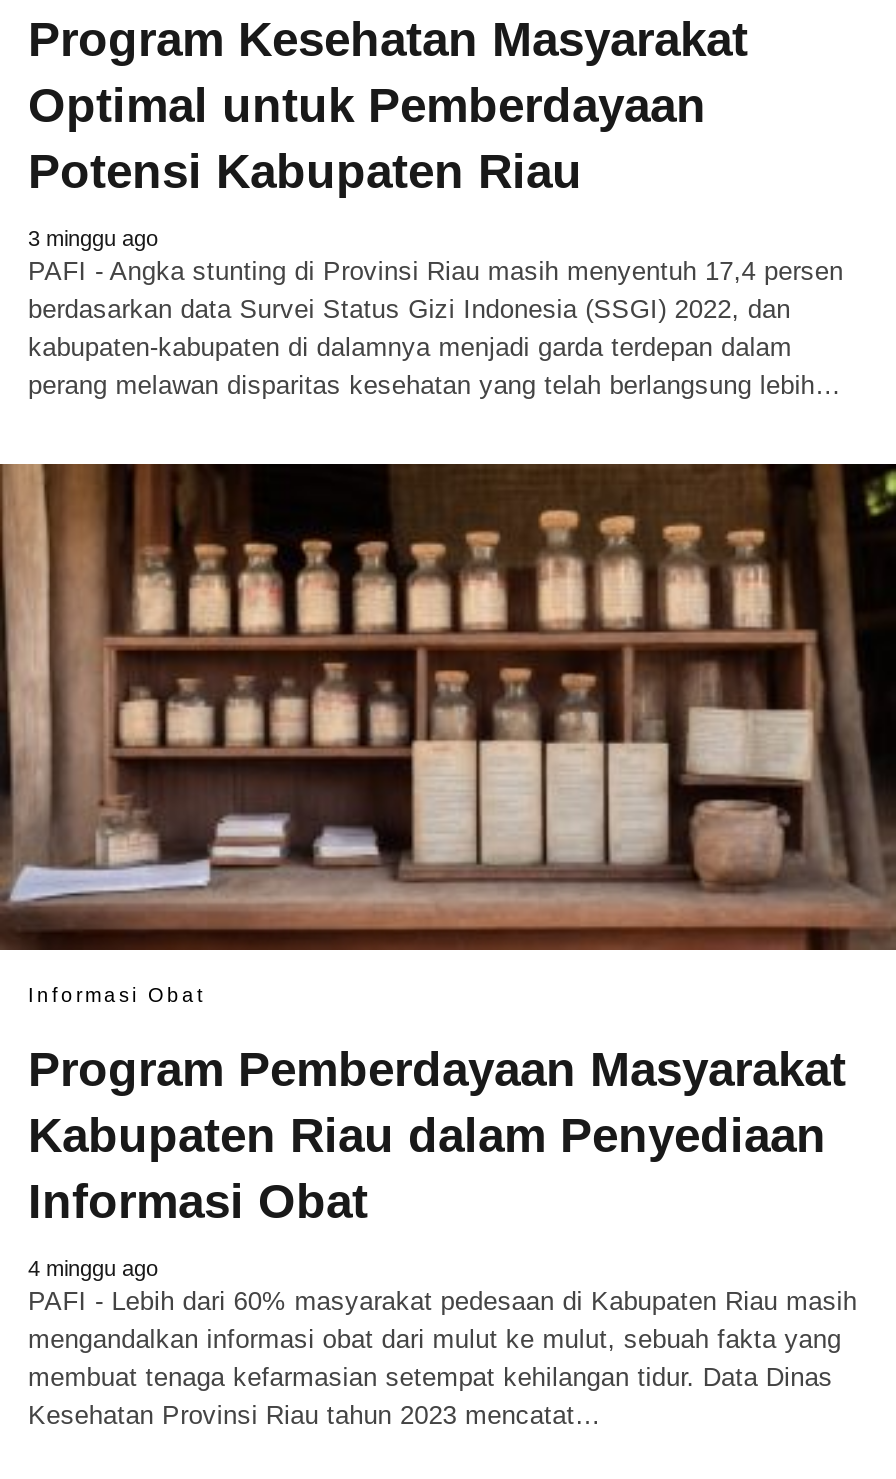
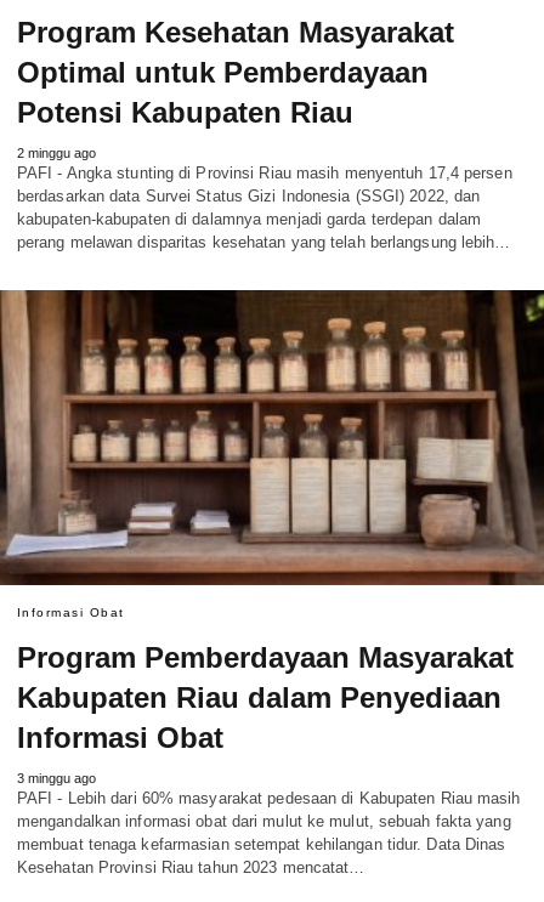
- 3 minggu ago
+ 2 minggu ago

- 4 minggu ago
+ 3 minggu ago
